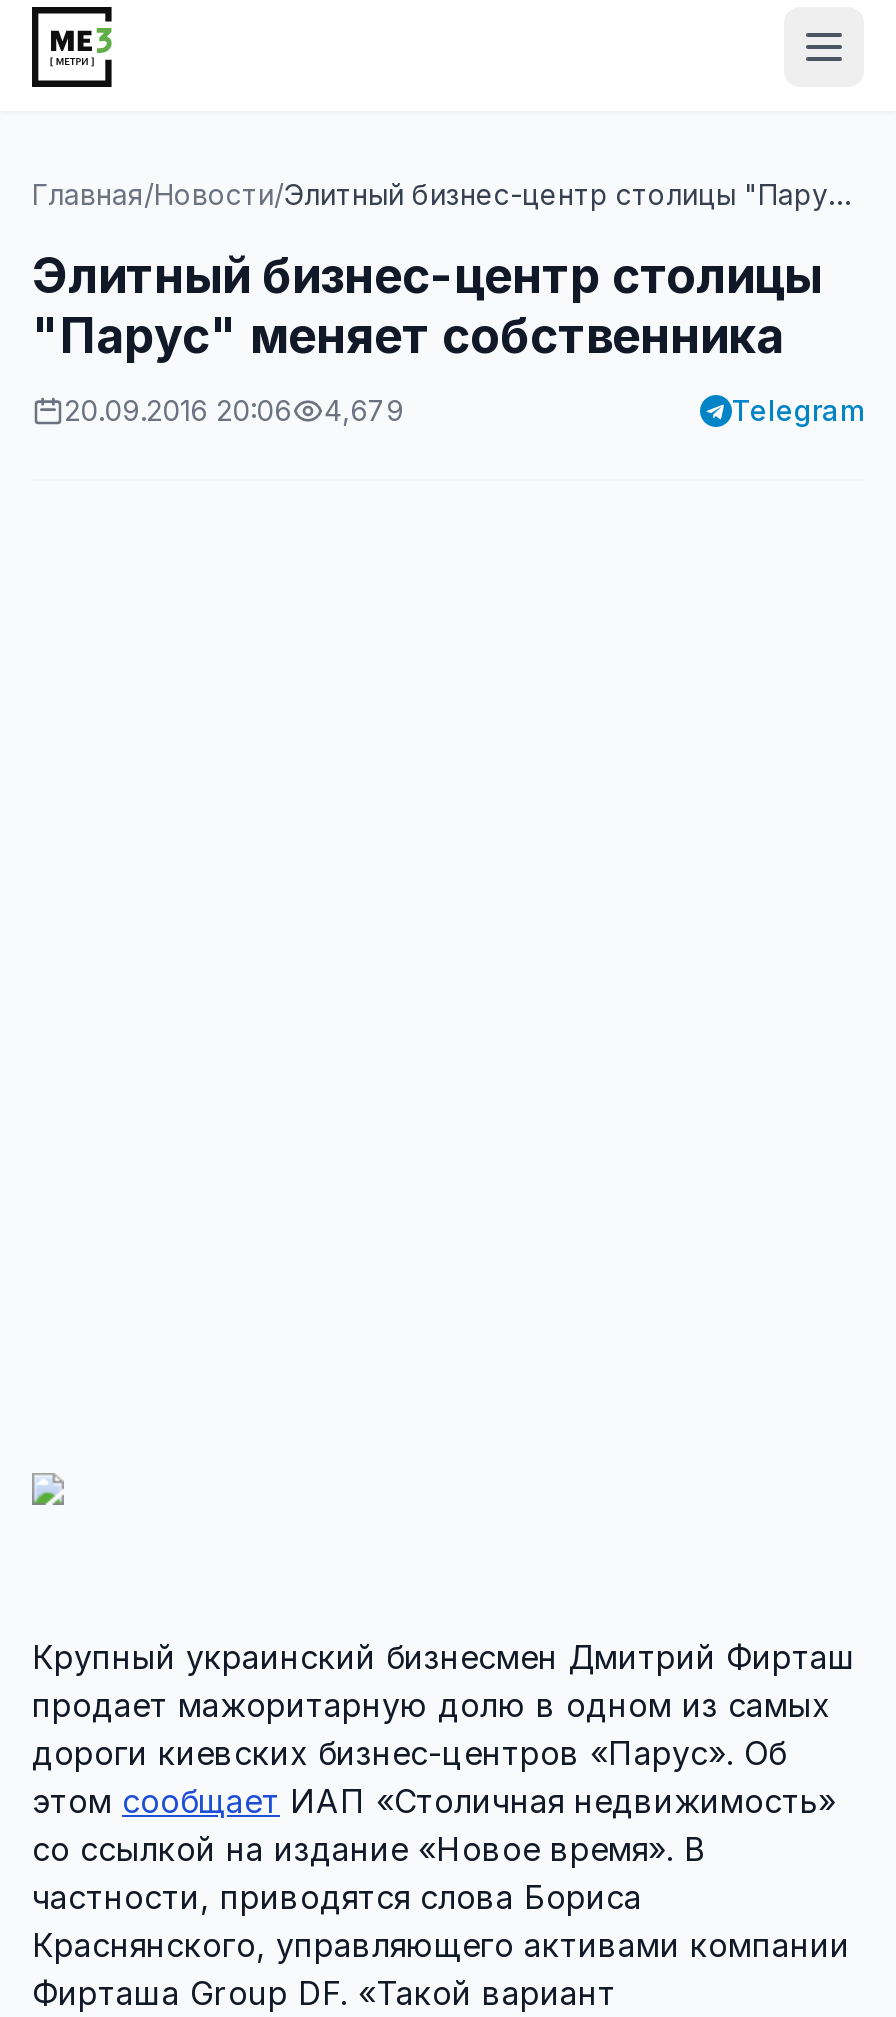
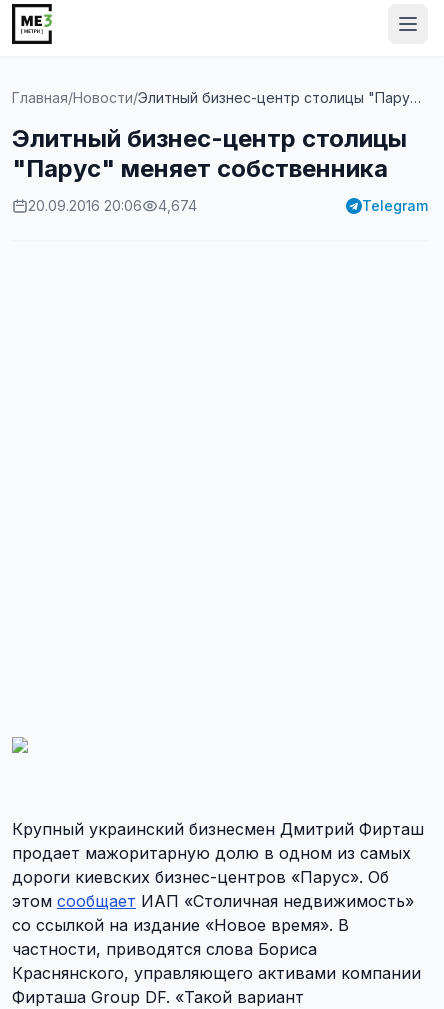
- 20.09.2016 20:06 4,679
+ 20.09.2016 20:06 4,674
